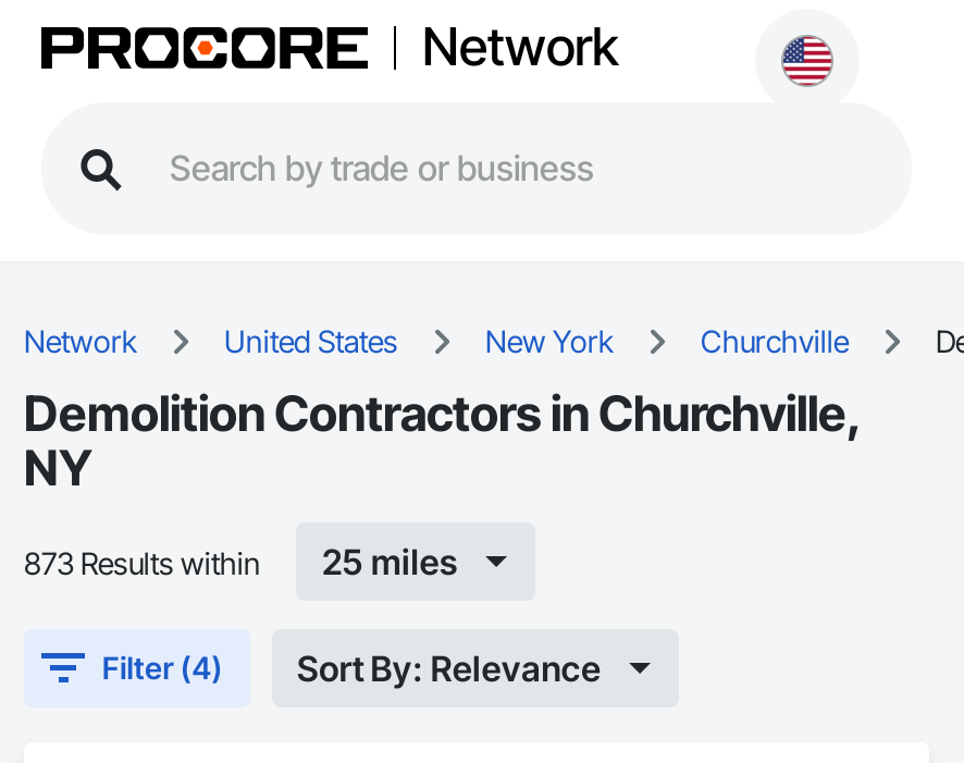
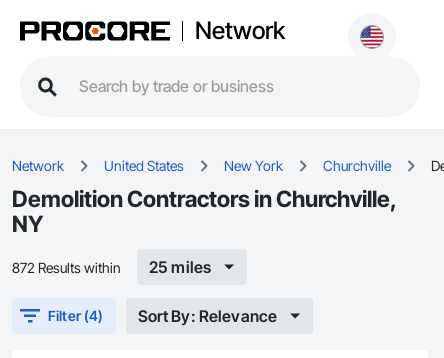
- 873 Results within
+ 872 Results within
